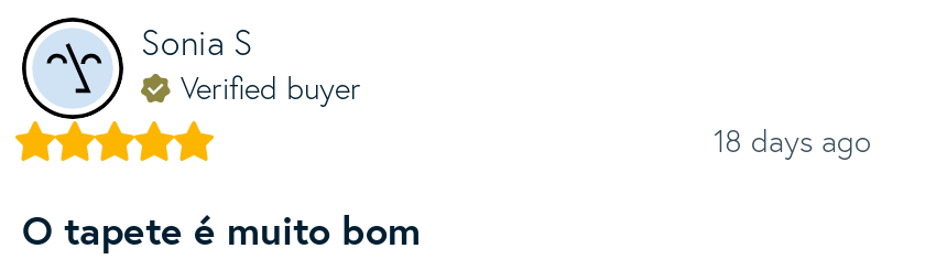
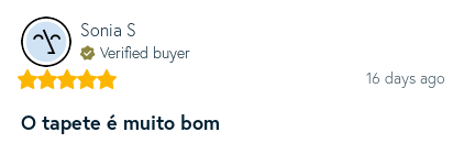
- 18 days ago
+ 16 days ago
